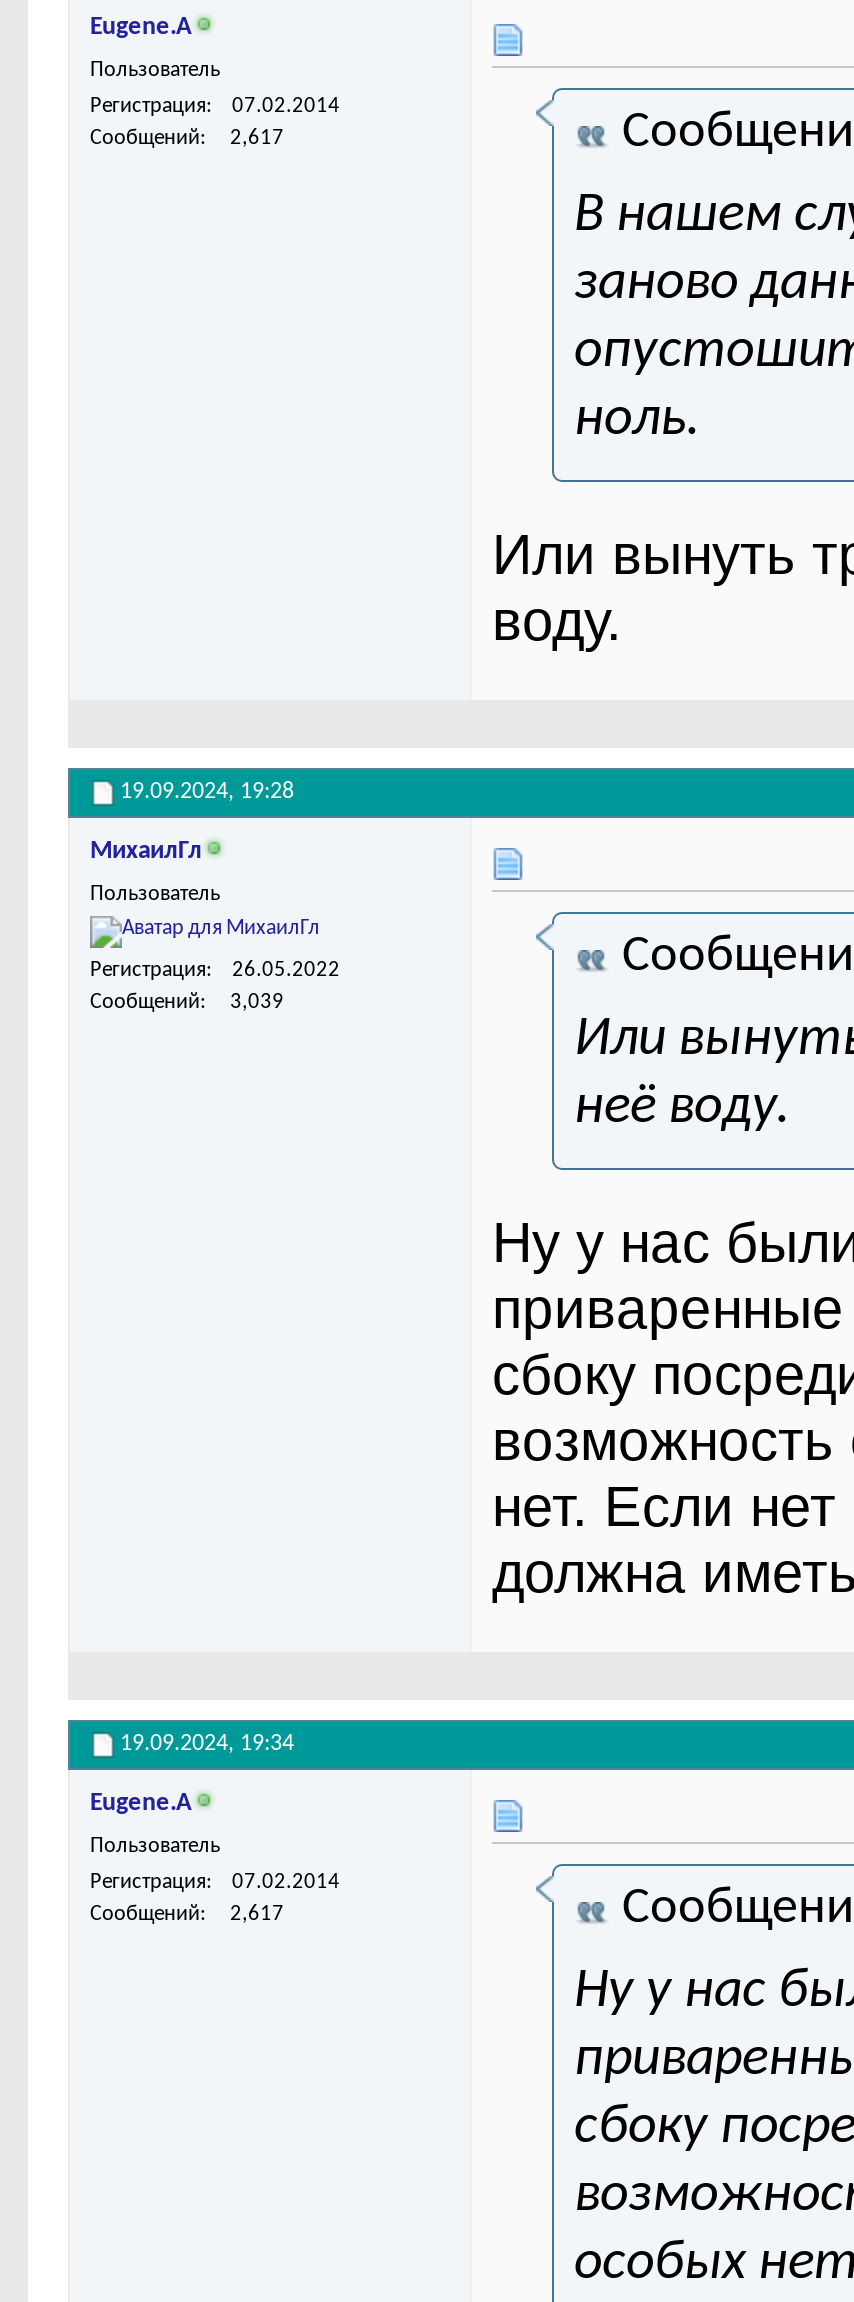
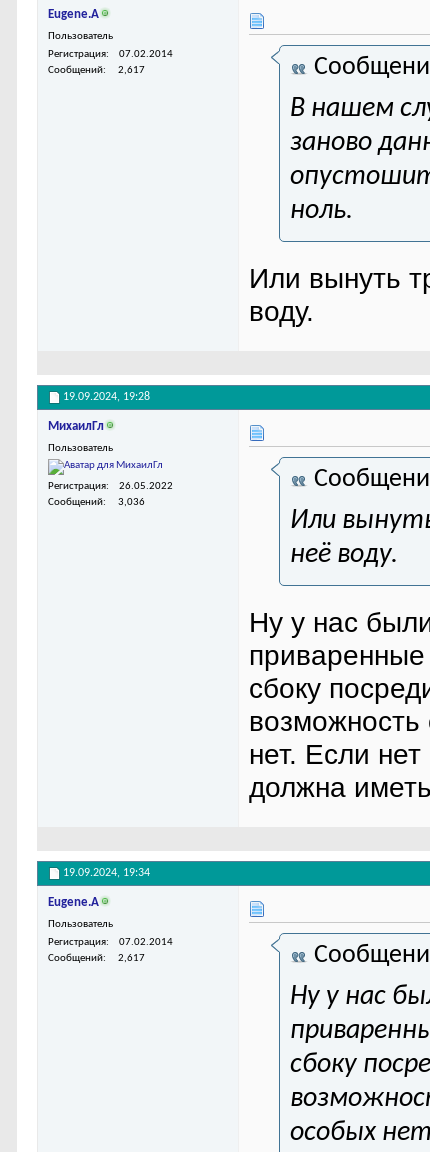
- Сообщений 3,039
+ Сообщений 3,036
